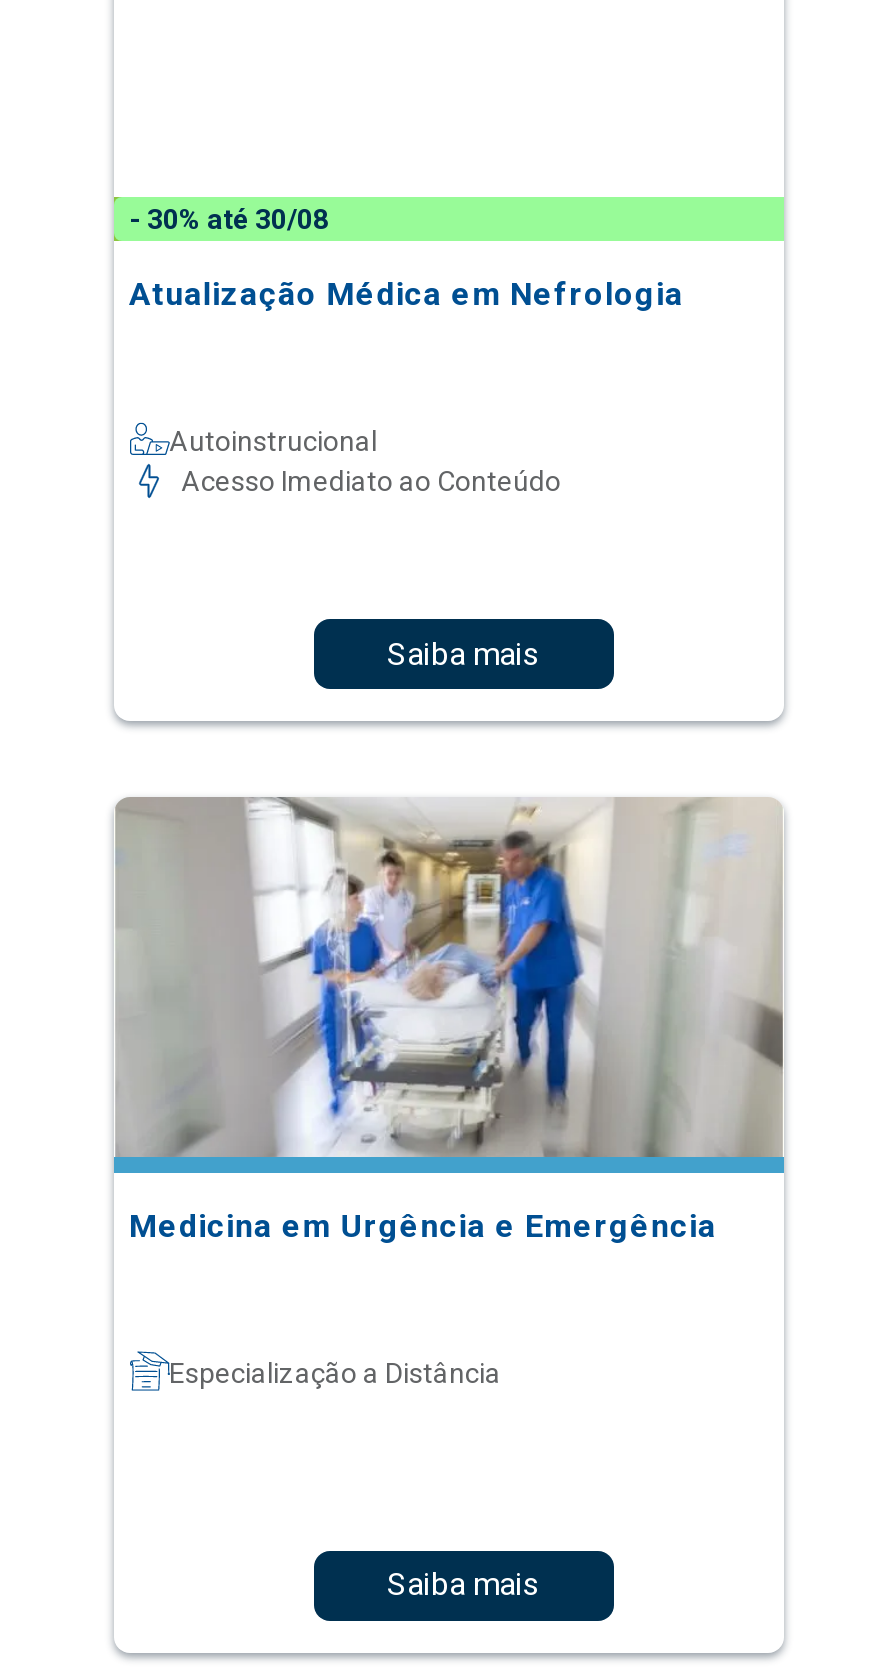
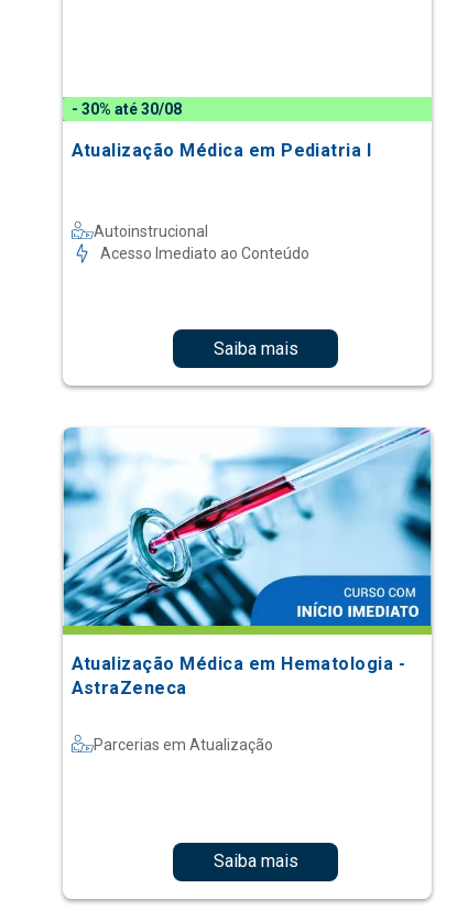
- Atualização Médica em Nefrologia
+ Atualização Médica em Pediatria I

- [image]
- Medicina em Urgência e Emergência
+ [image]
+ Atualização Médica em Hematologia -
+ AstraZeneca

- Especialização a Distância
+ Parcerias em Atualização
